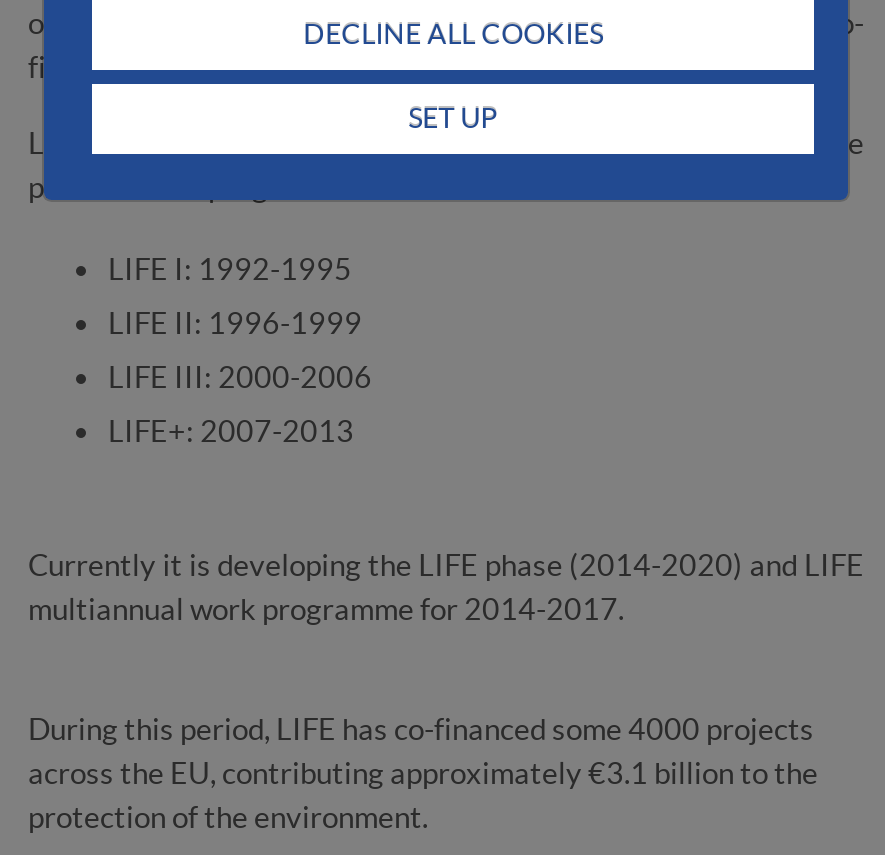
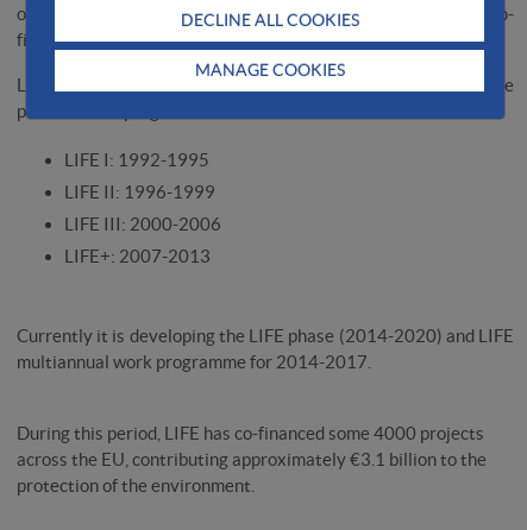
- SET UP
+ MANAGE COOKIES
